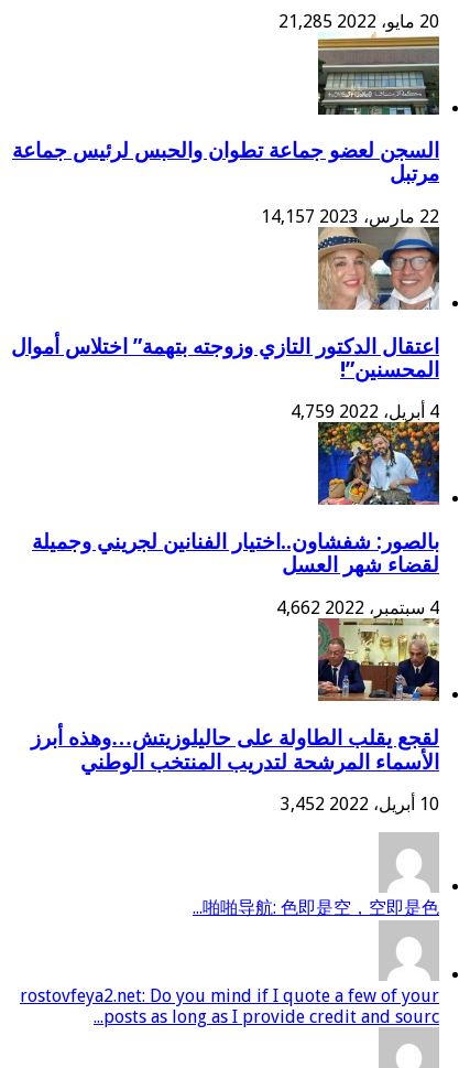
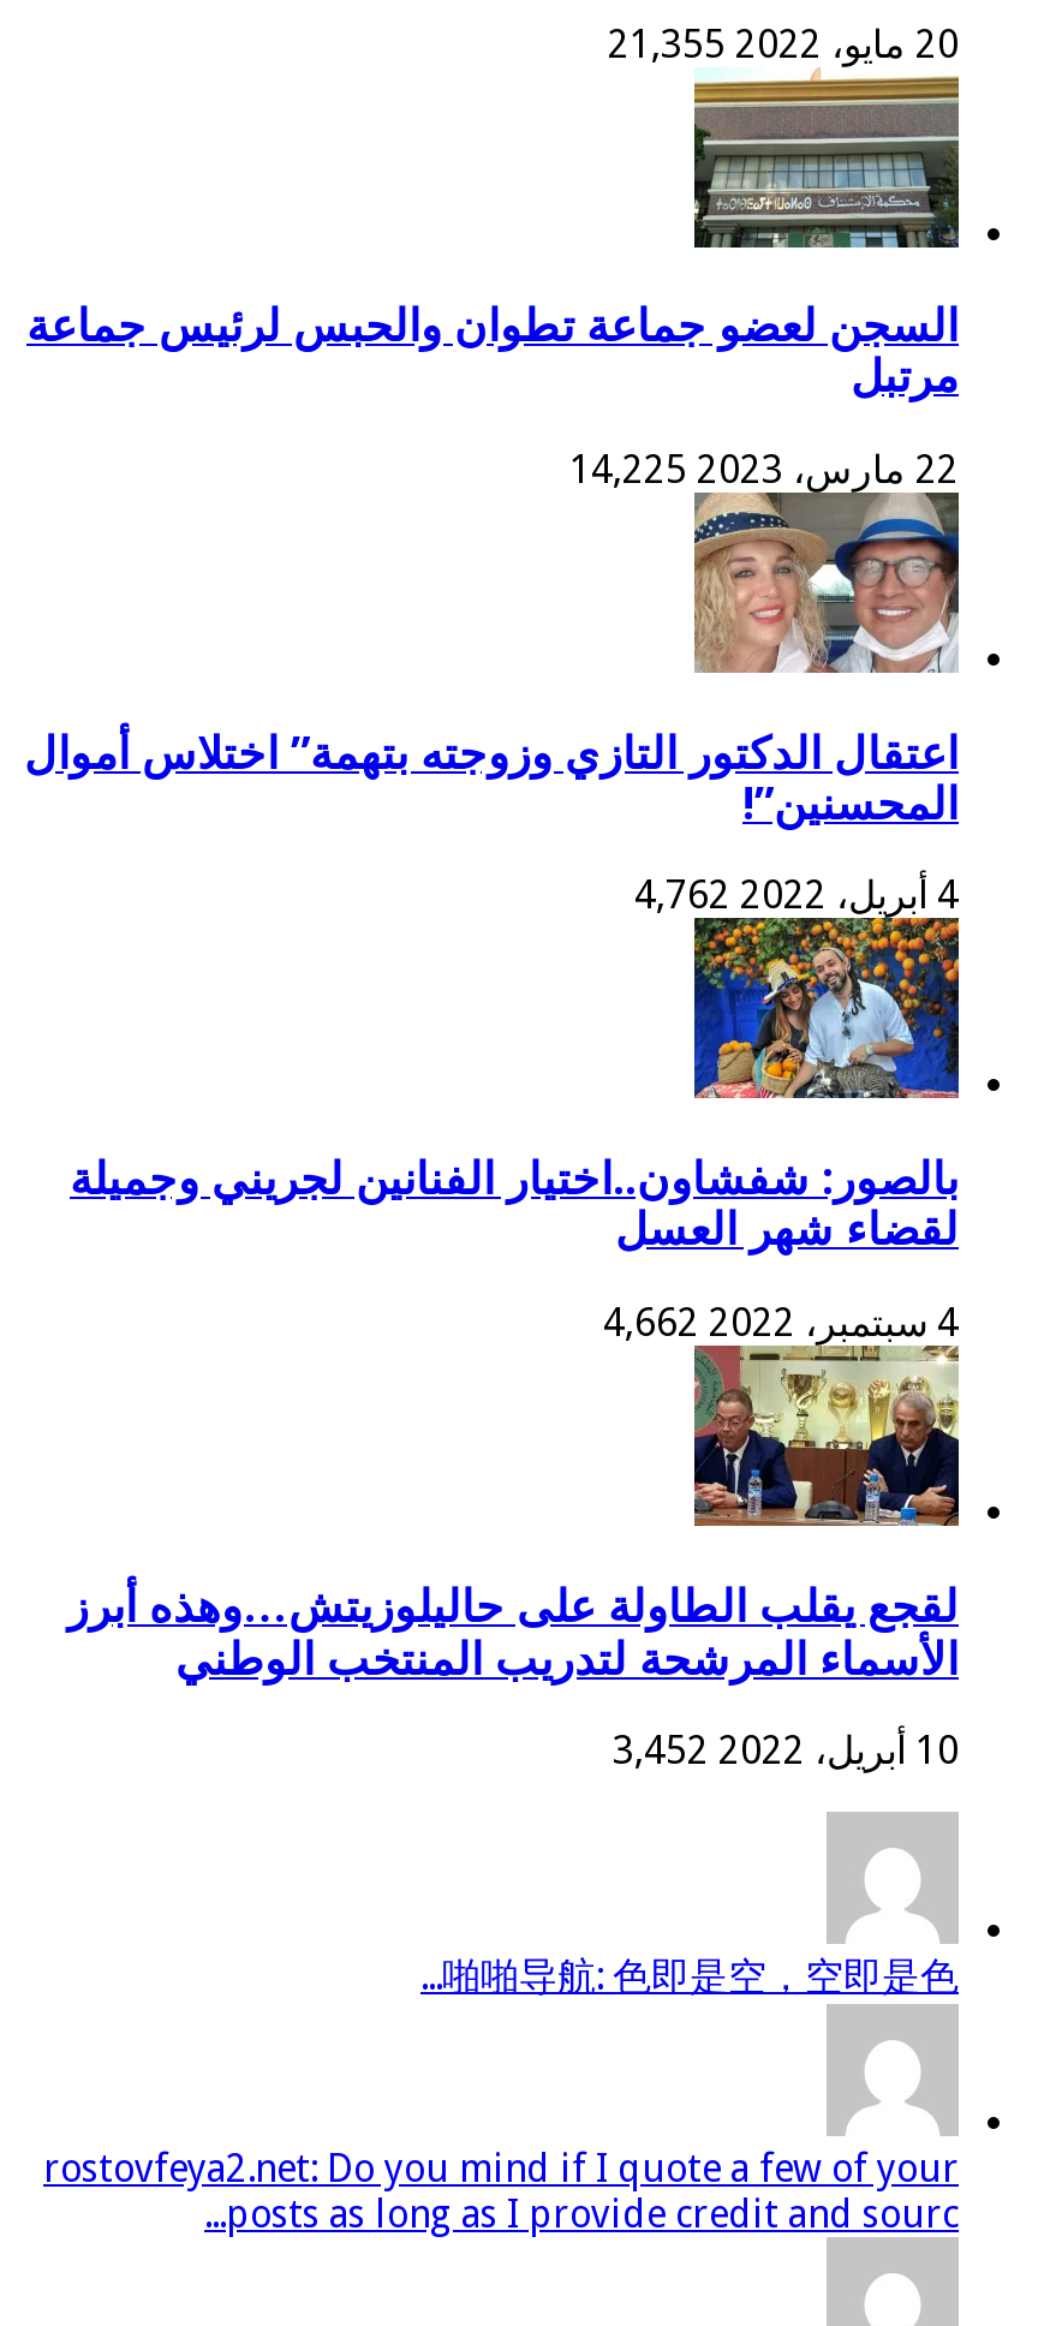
- 21,285
+ 21,355

- 14,157
+ 14,225

- 4,759
+ 4,762
